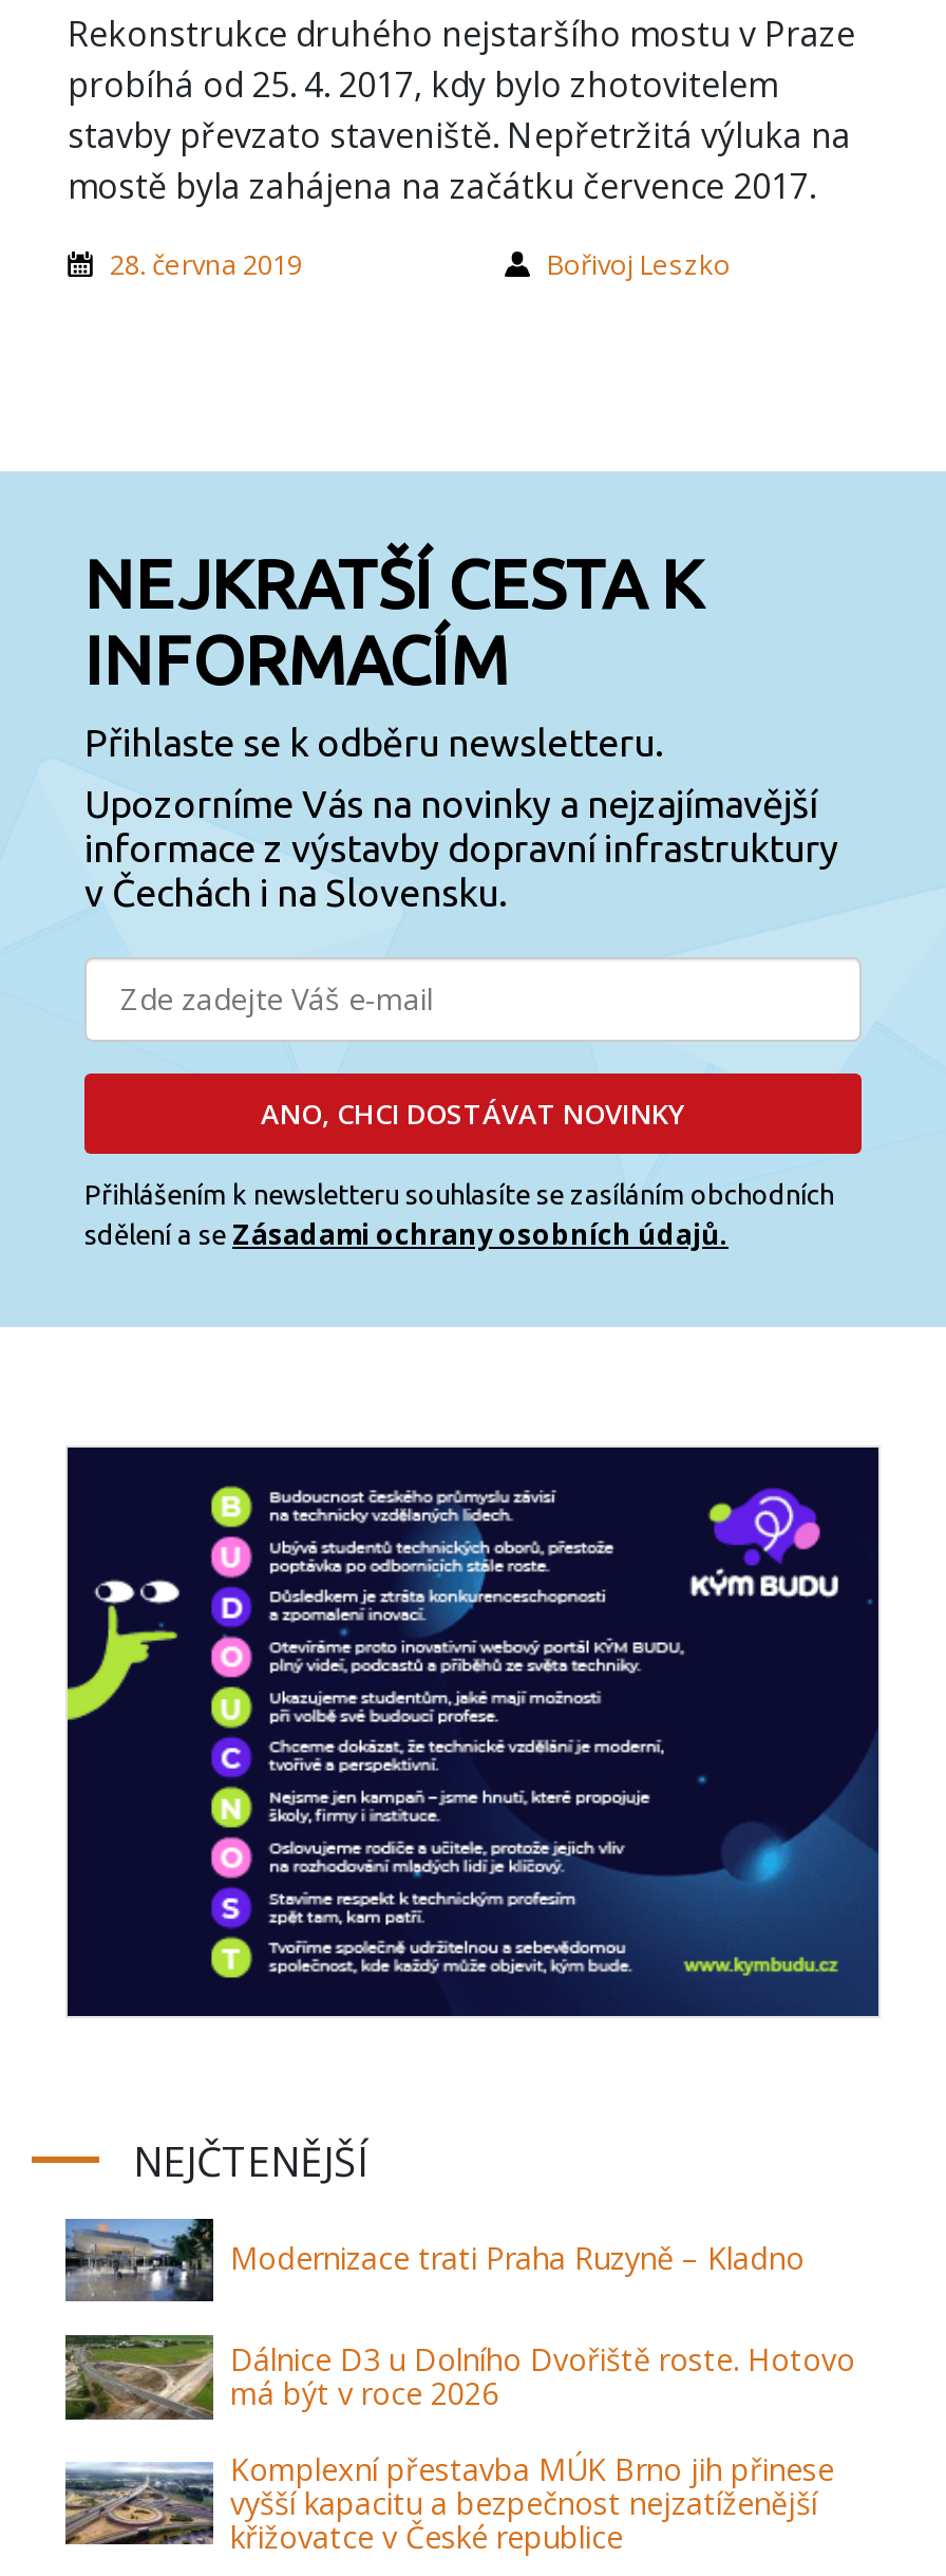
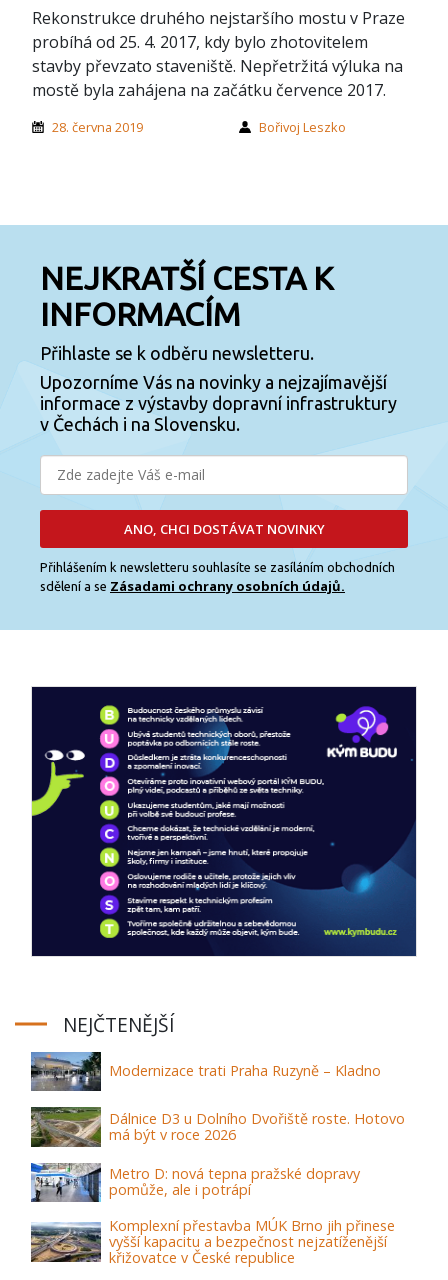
+ [image]
+ Metro D: nová tepna pražské dopravy
+ pomůže, ale i potrápí
